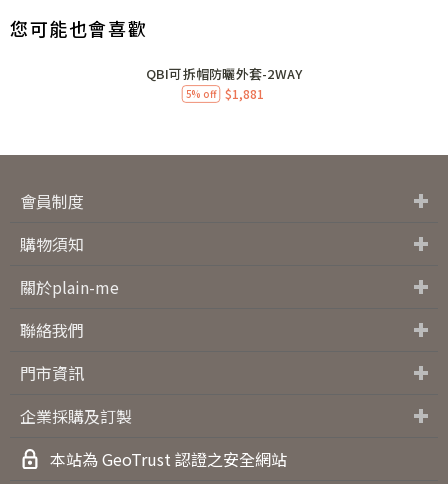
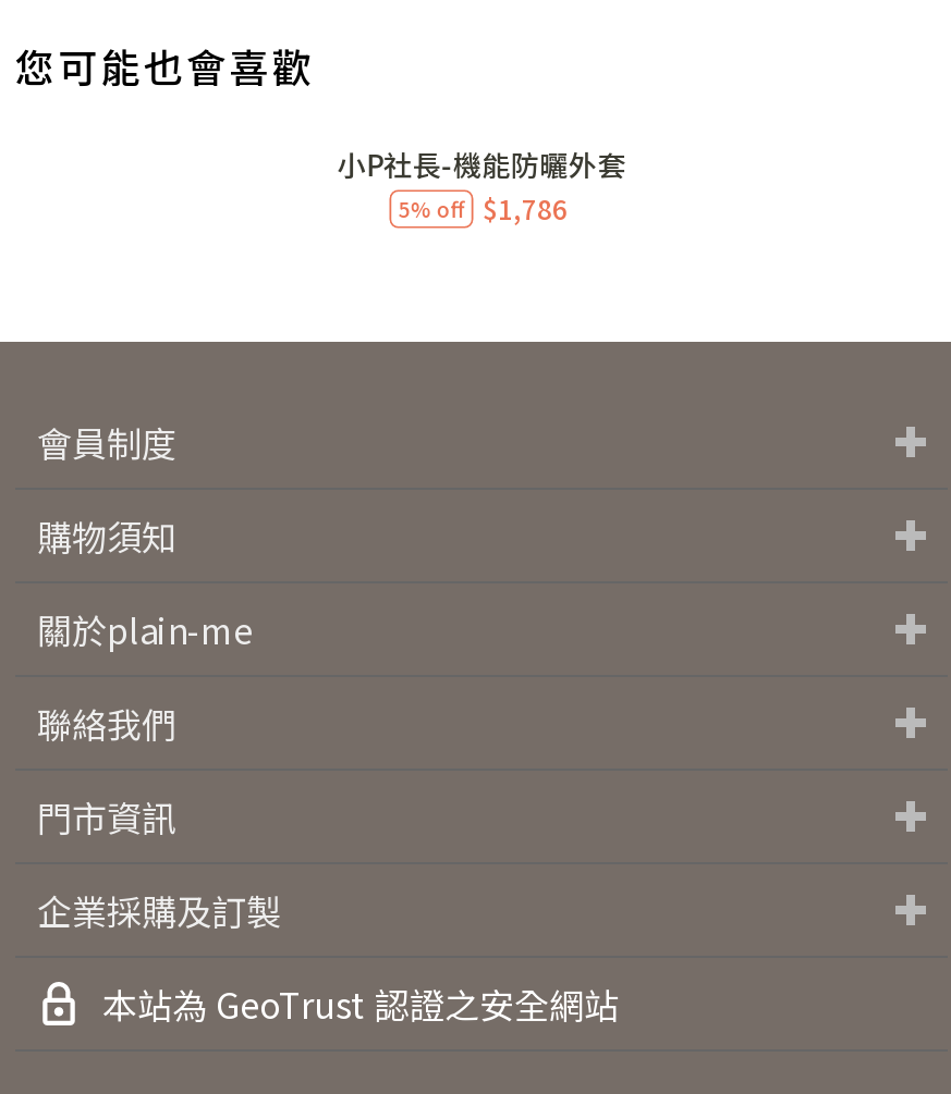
- QBI可拆帽防曬外套-2WAY
+ 小P社長-機能防曬外套

- 5% off $1,881
+ 5% off $1,786
